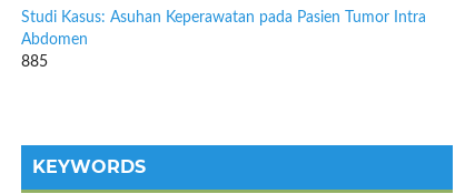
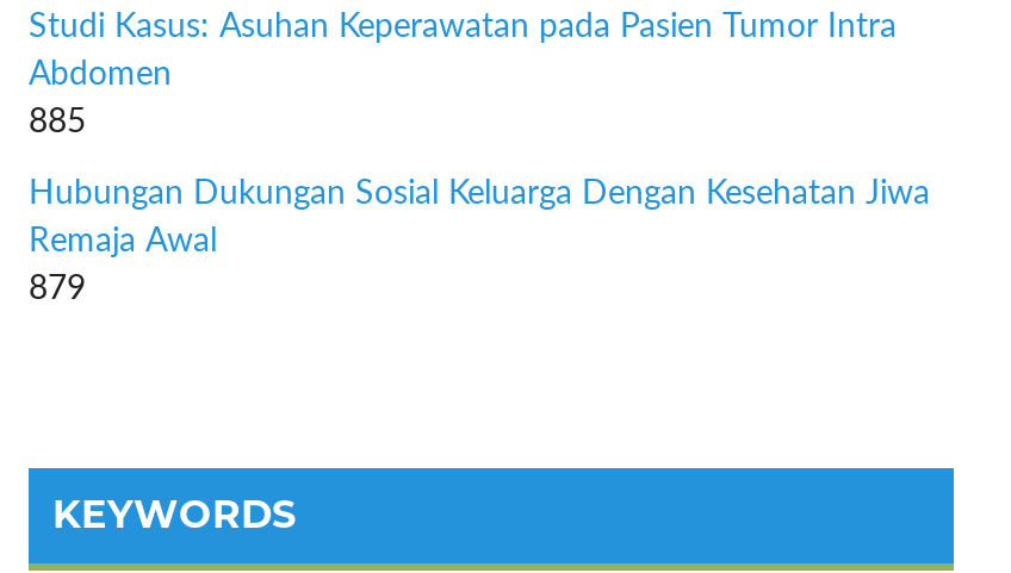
+ Hubungan Dukungan Sosial Keluarga Dengan Kesehatan Jiwa
+ Remaja Awal
+ 879
